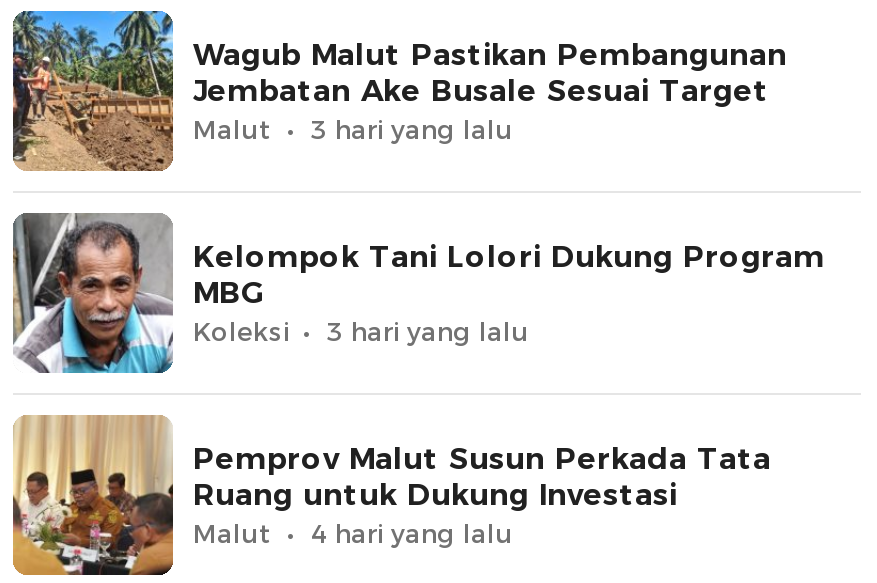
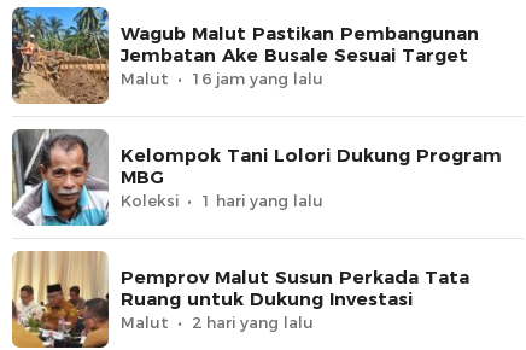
- 3 hari yang lalu
+ 16 jam yang lalu

- 3 hari yang lalu
+ 1 hari yang lalu

- 4 hari yang lalu
+ 2 hari yang lalu
